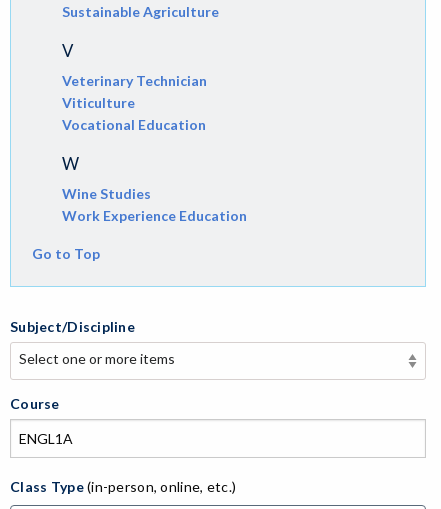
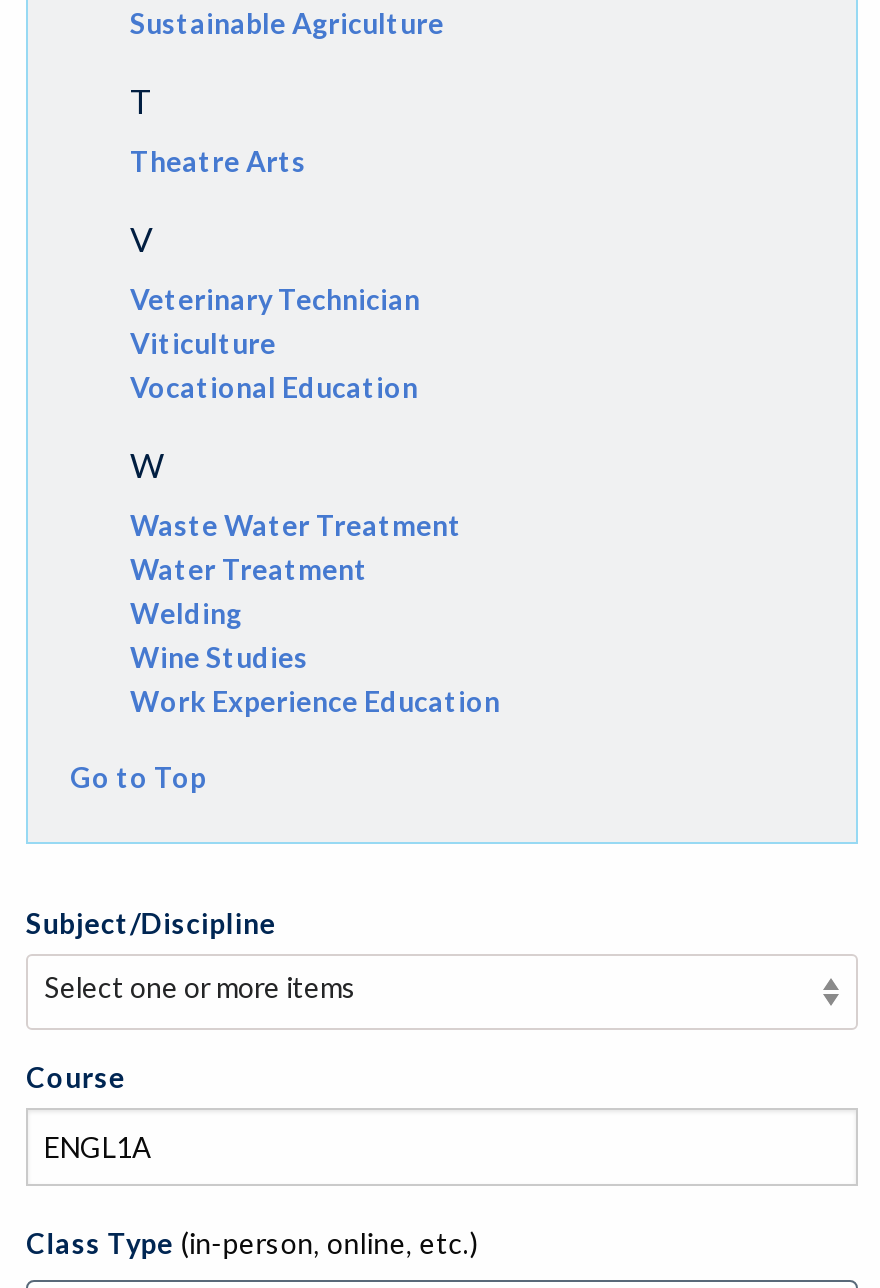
+ T
+ Theatre Arts

+ Waste Water Treatment
+ Water Treatment
+ Welding
